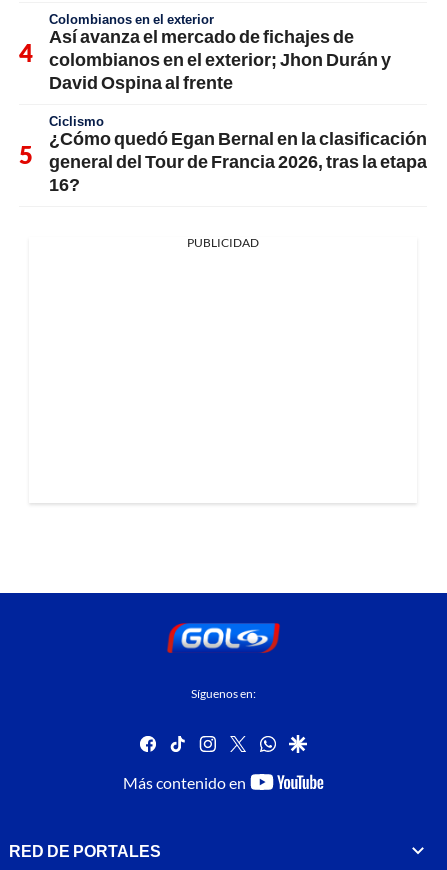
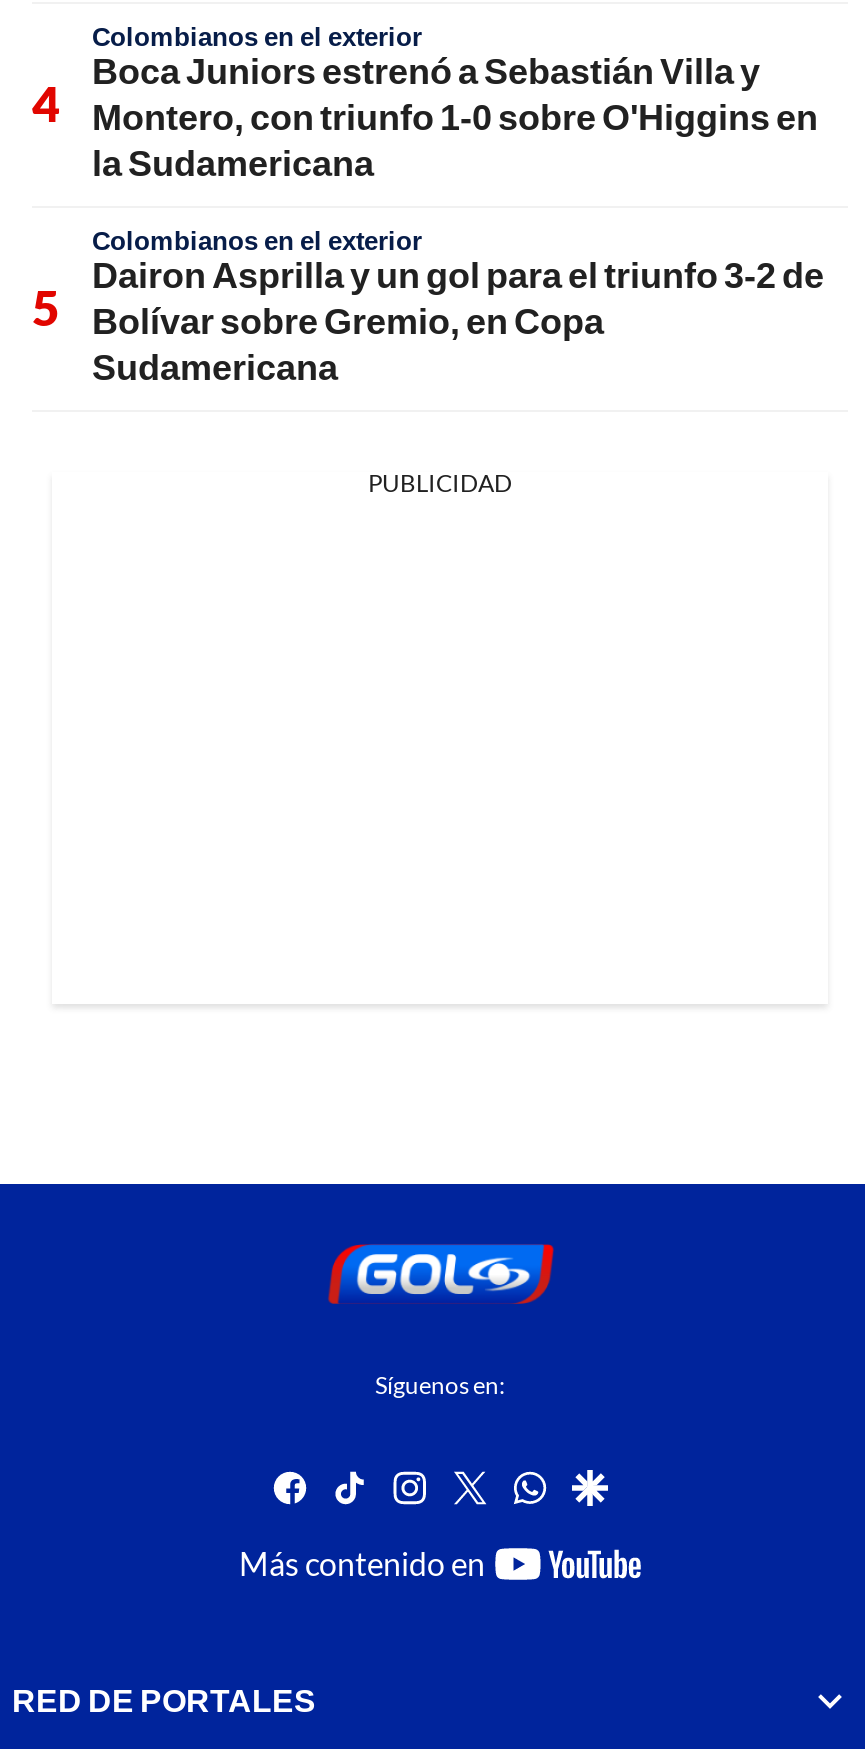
- Así avanza el mercado de fichajes de
- colombianos en el exterior; Jhon Durán y
- David Ospina al frente
+ Boca Juniors estrenó a Sebastián Villa y
+ Montero, con triunfo 1-0 sobre O'Higgins en
+ la Sudamericana

- Ciclismo
- ¿Cómo quedó Egan Bernal en la clasificación
- general del Tour de Francia 2026, tras la etapa
- 16?
+ Colombianos en el exterior
+ Dairon Asprilla y un gol para el triunfo 3-2 de
+ Bolívar sobre Gremio, en Copa
+ Sudamericana
